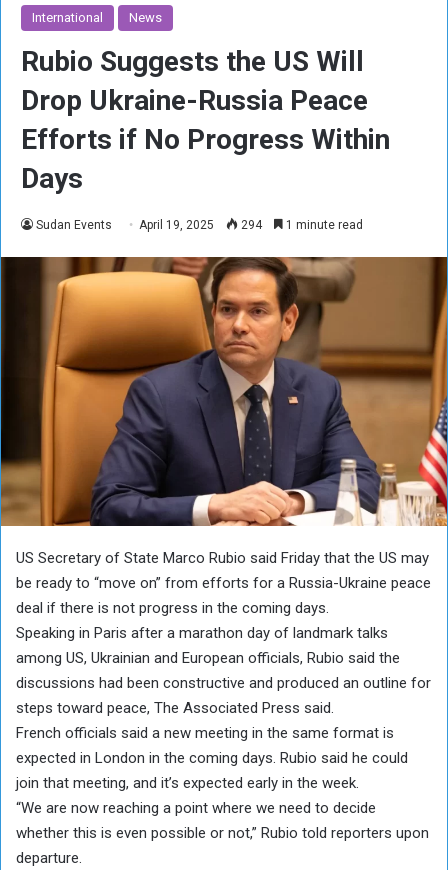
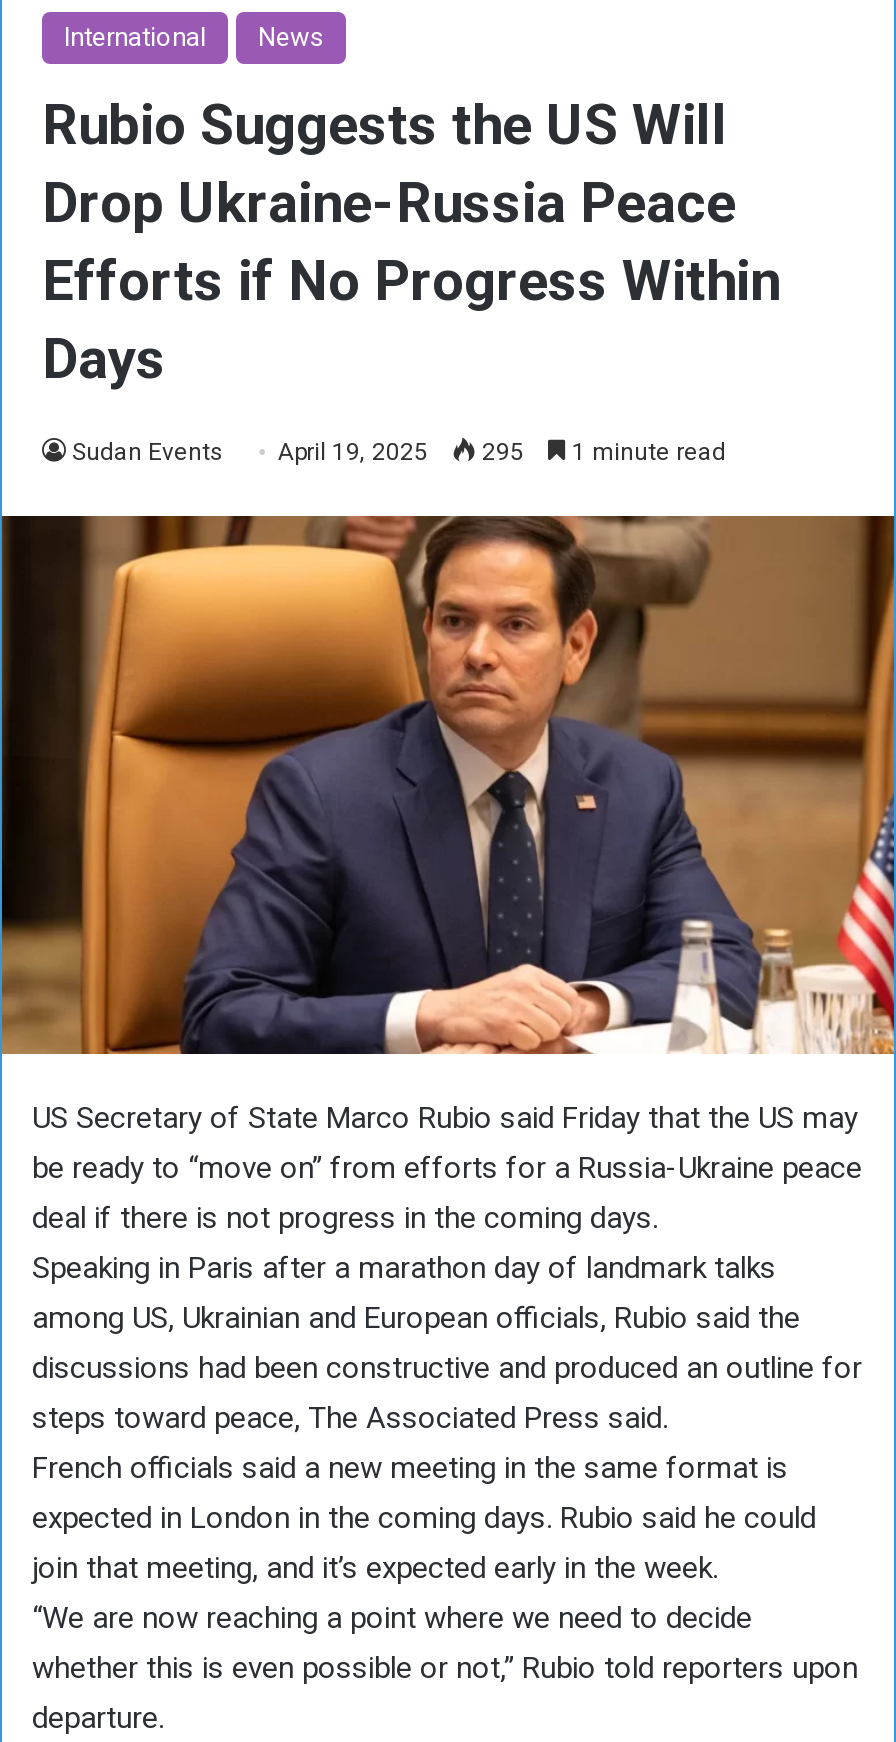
- Sudan Events April 19, 2025 294 1 minute read
+ Sudan Events April 19, 2025 295 1 minute read
